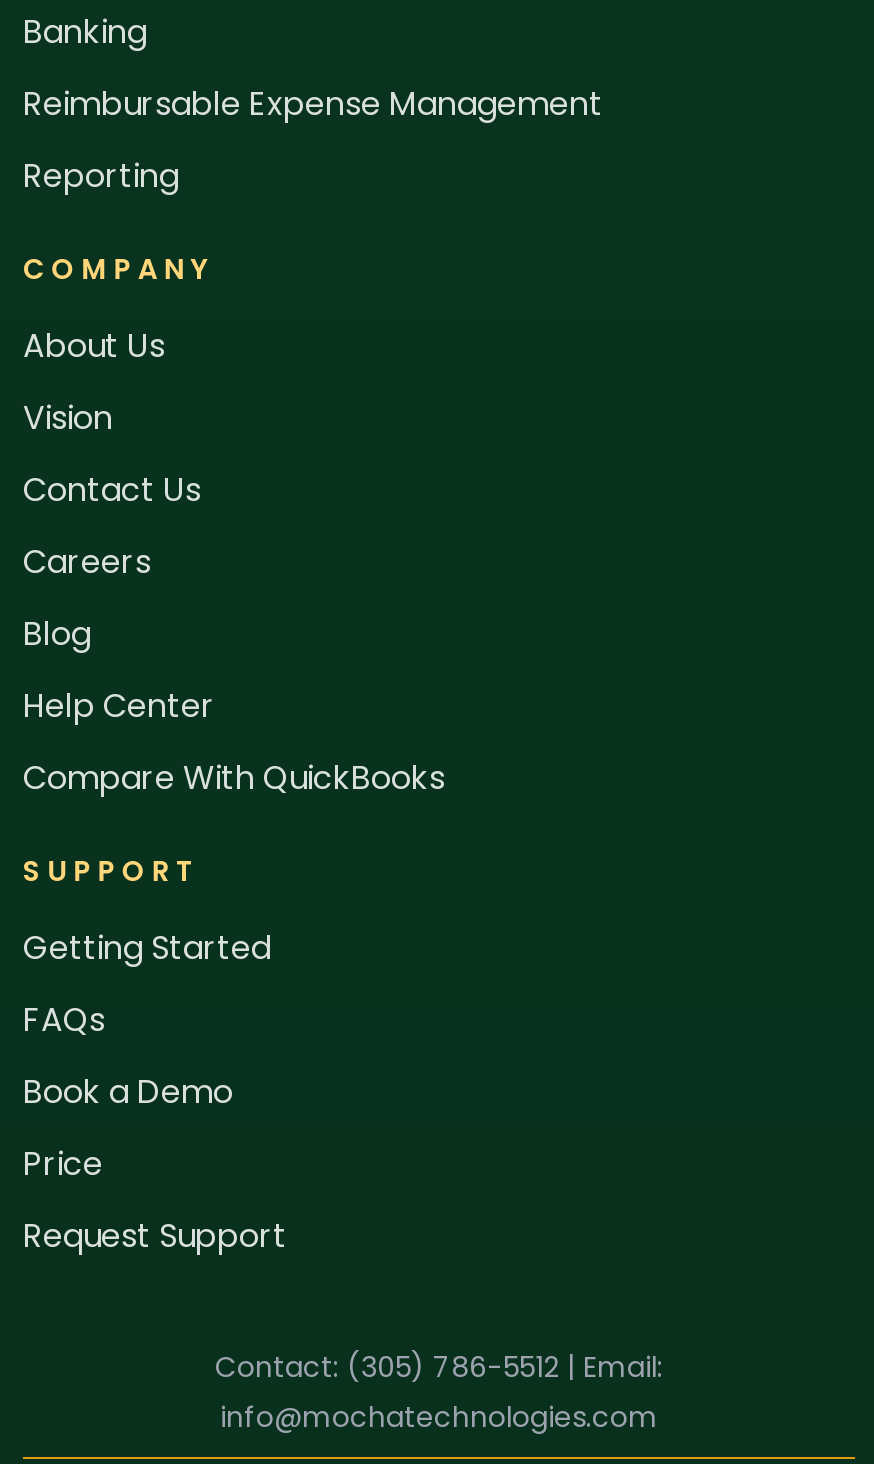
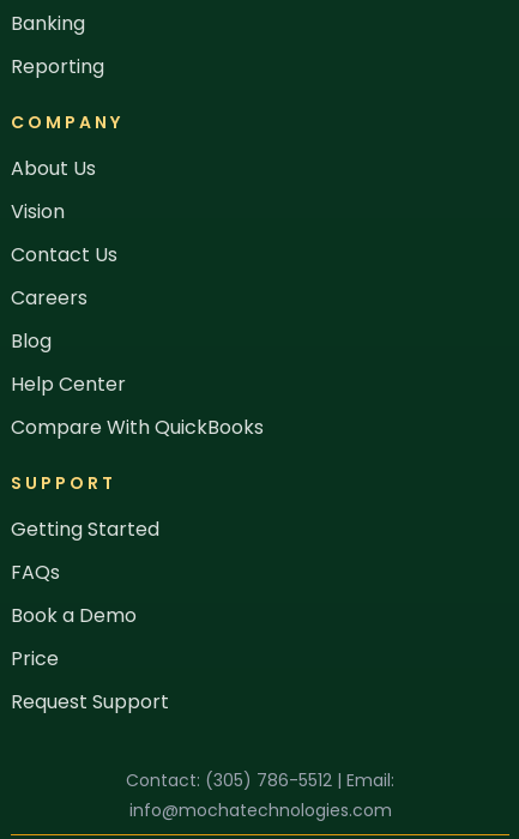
- Reimbursable Expense Management
